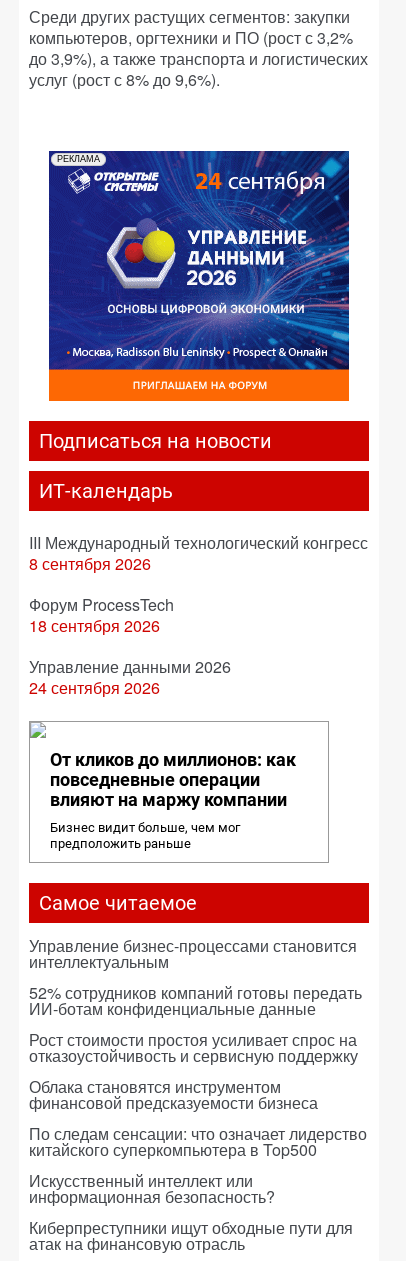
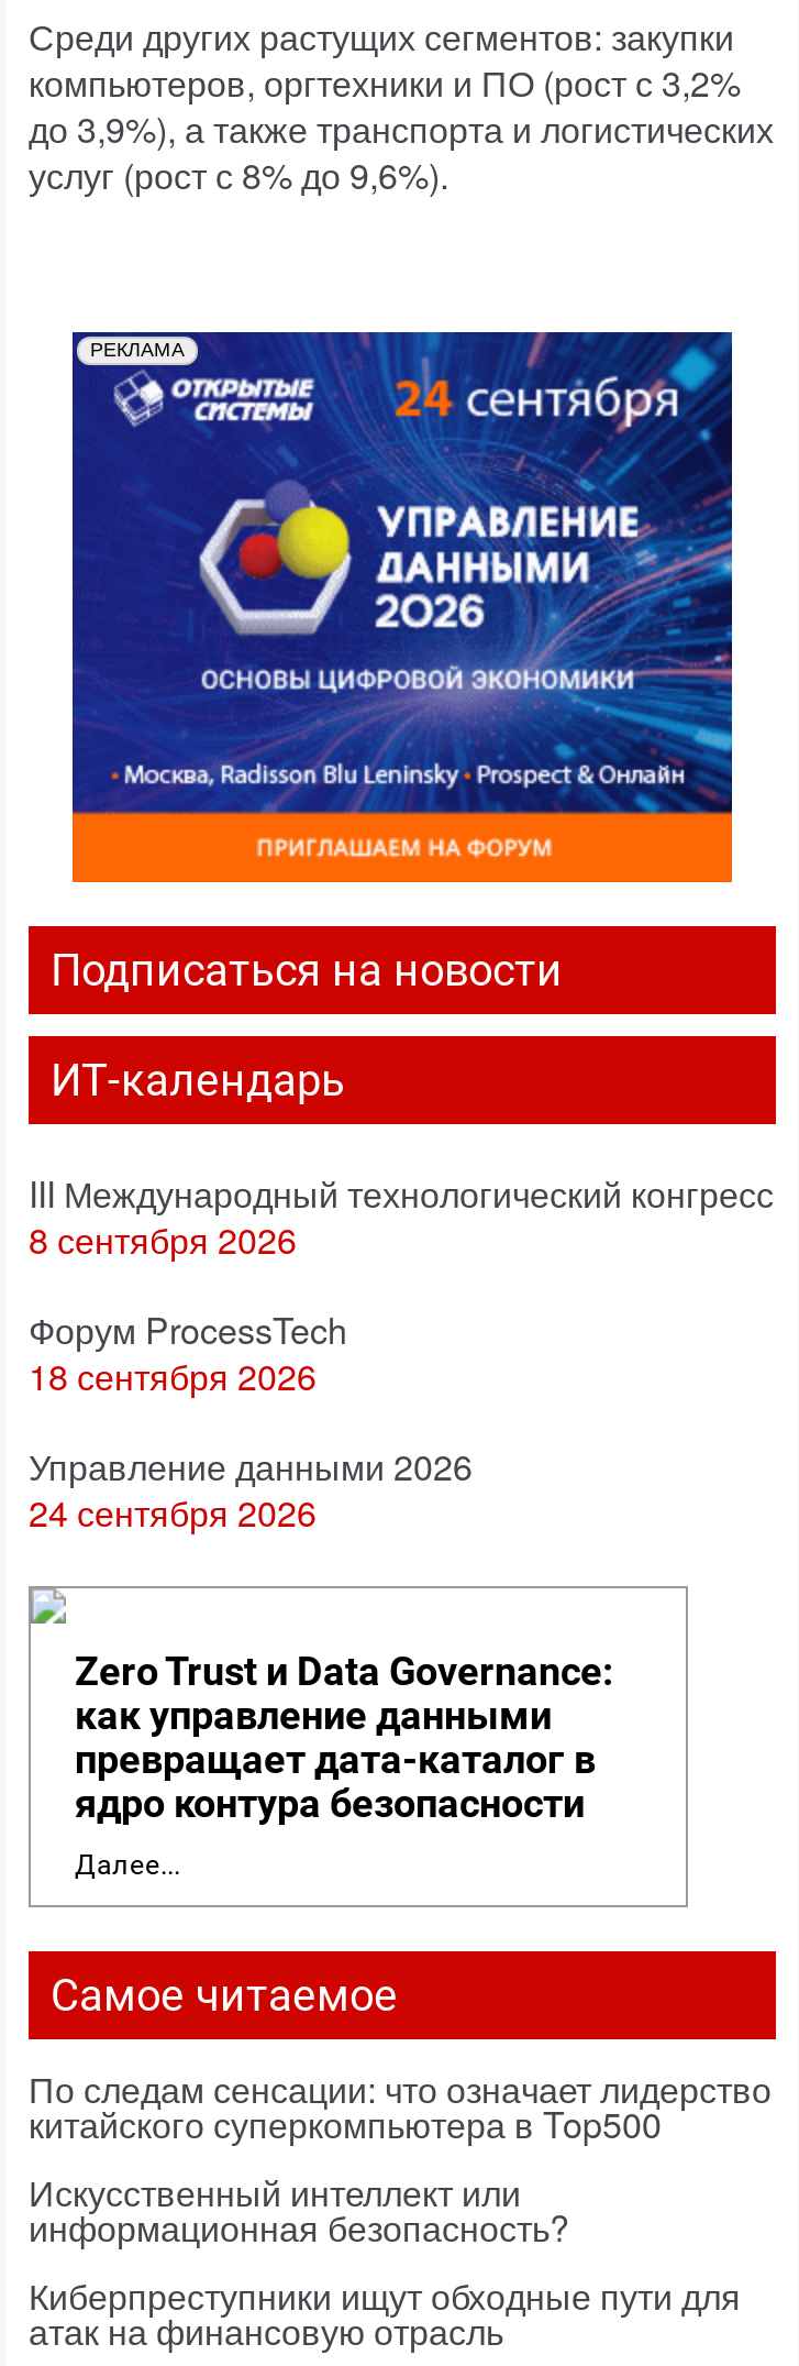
- От кликов до миллионов: как
- повседневные операции
- влияют на маржу компании
+ Zero Trust и Data Governance:
+ как управление данными
+ превращает дата-каталог в
+ ядро контура безопасности

- Бизнес видит больше, чем мог
- предположить раньше
+ Далее...

- Управление бизнес-процессами становится
- интеллектуальным
- 52% сотрудников компаний готовы передать
- ИИ-ботам конфиденциальные данные
- Рост стоимости простоя усиливает спрос на
- отказоустойчивость и сервисную поддержку
- Облака становятся инструментом
- финансовой предсказуемости бизнеса
